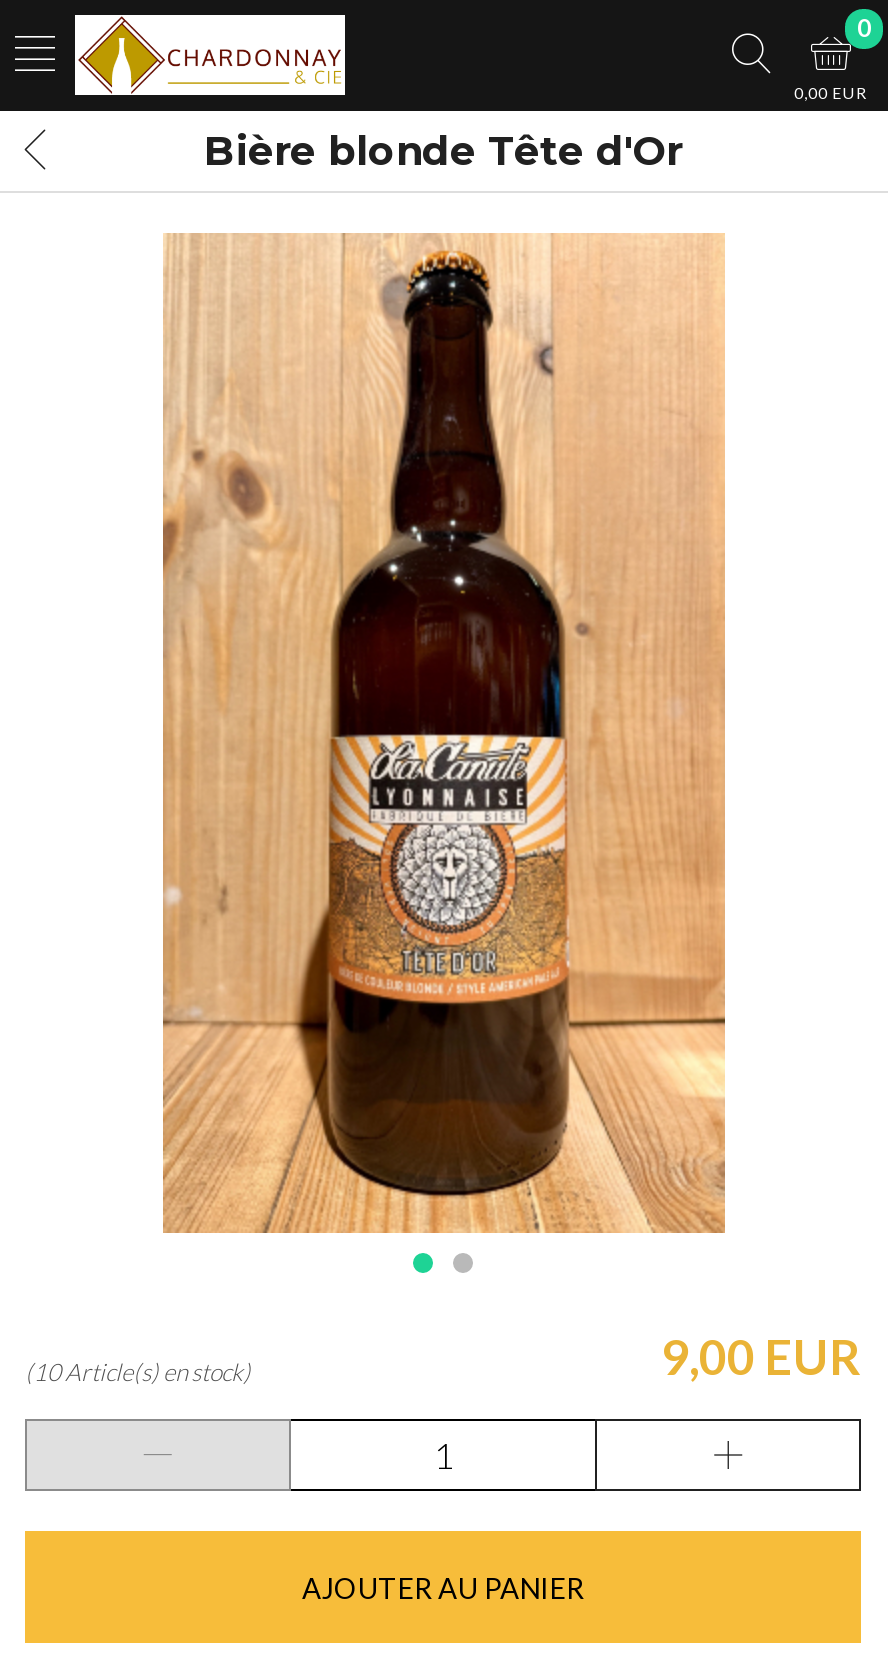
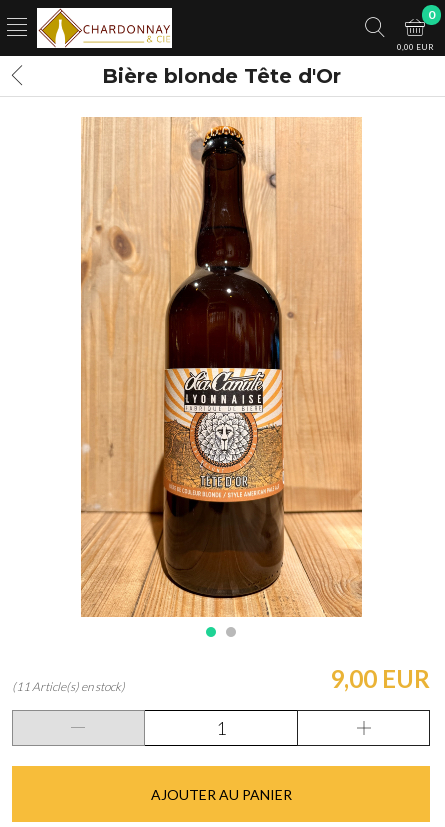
- (10 Article(s) en stock)
+ (11 Article(s) en stock)
